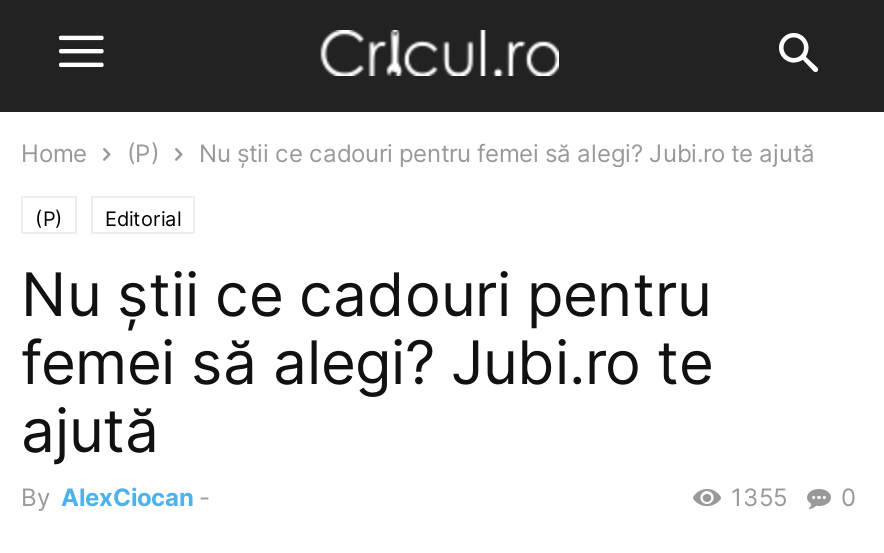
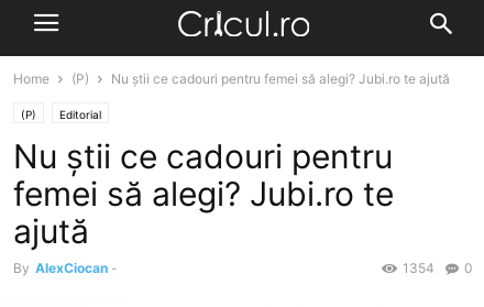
- 1355 0
+ 1354 0
